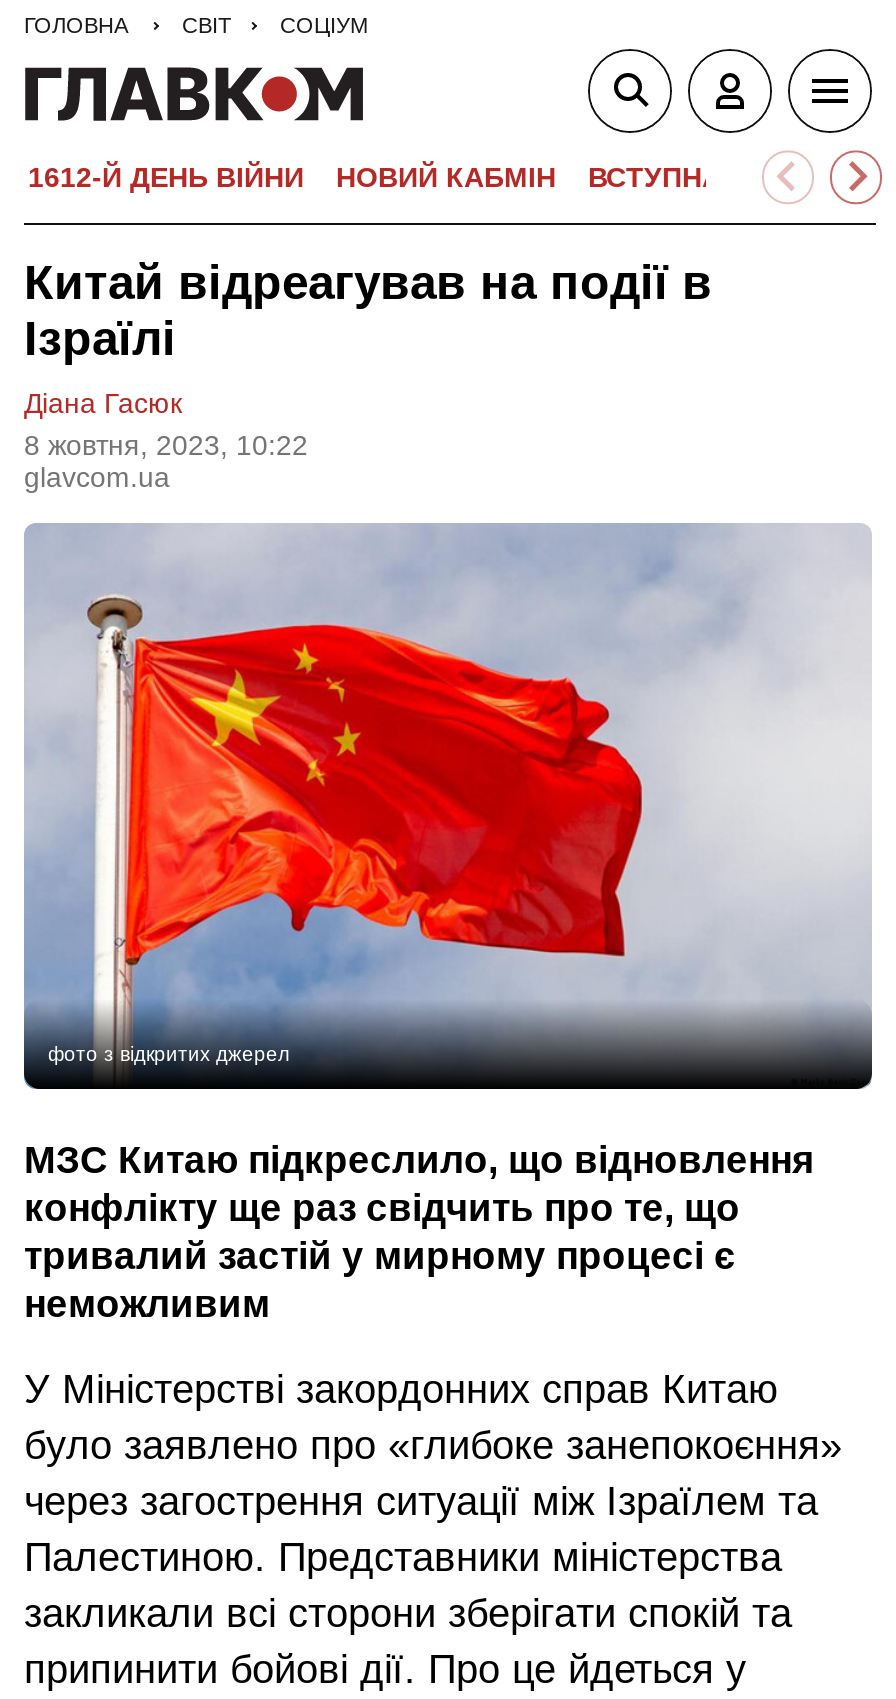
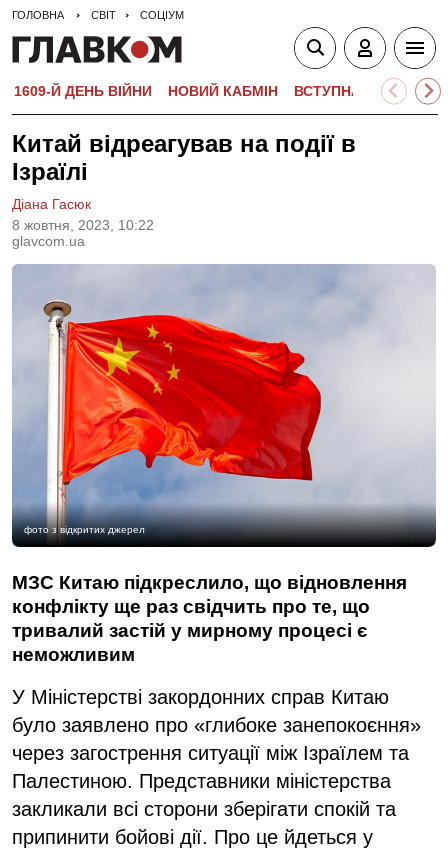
- 1612-Й ДЕНЬ ВІЙНИ
+ 1609-Й ДЕНЬ ВІЙНИ
